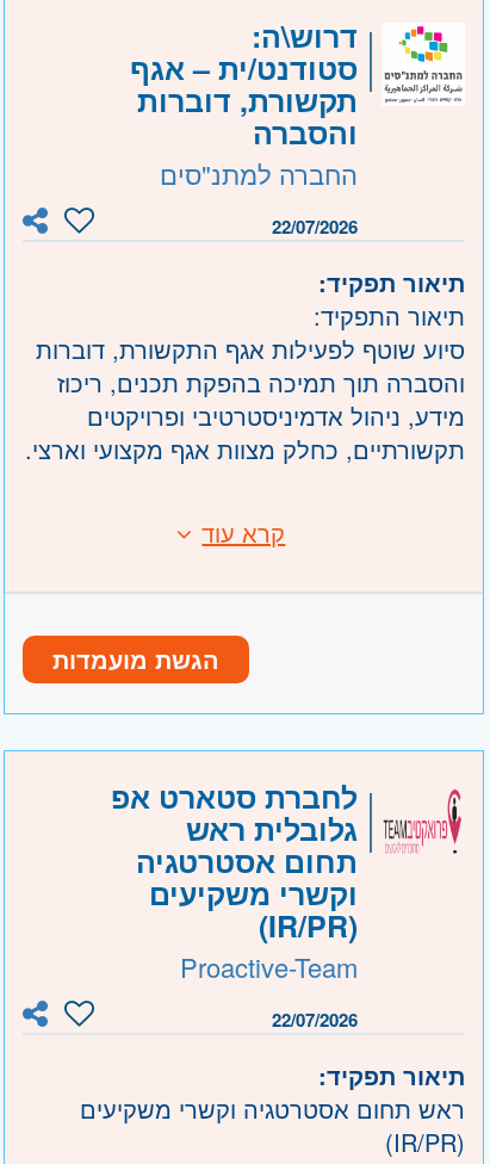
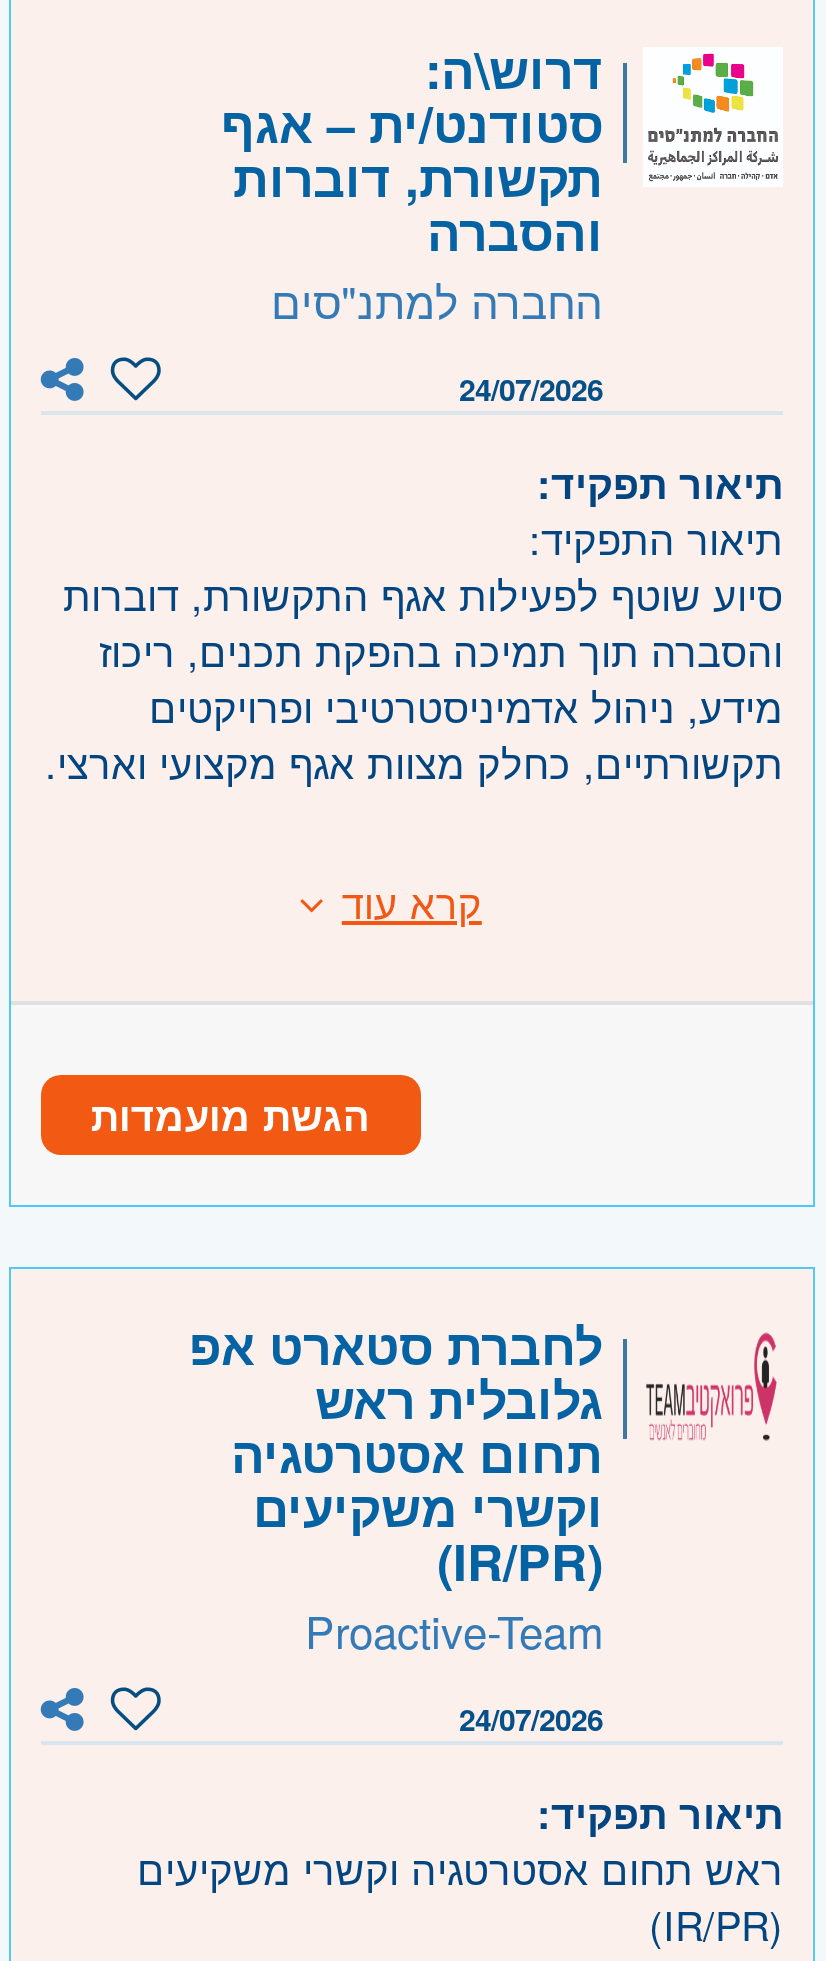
- 22/07/2026
+ 24/07/2026

- 22/07/2026
+ 24/07/2026
